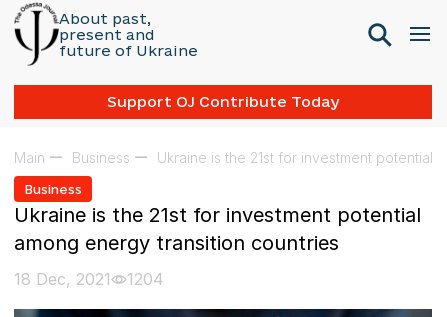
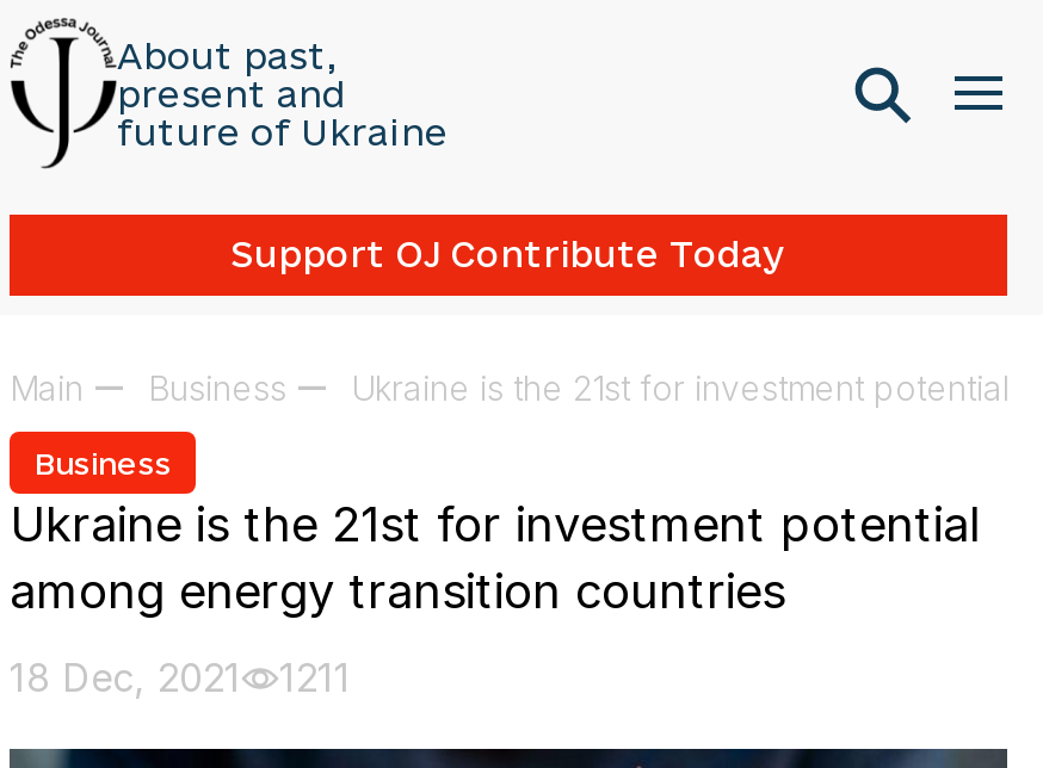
- 18 Dec, 2021 1204
+ 18 Dec, 2021 1211
